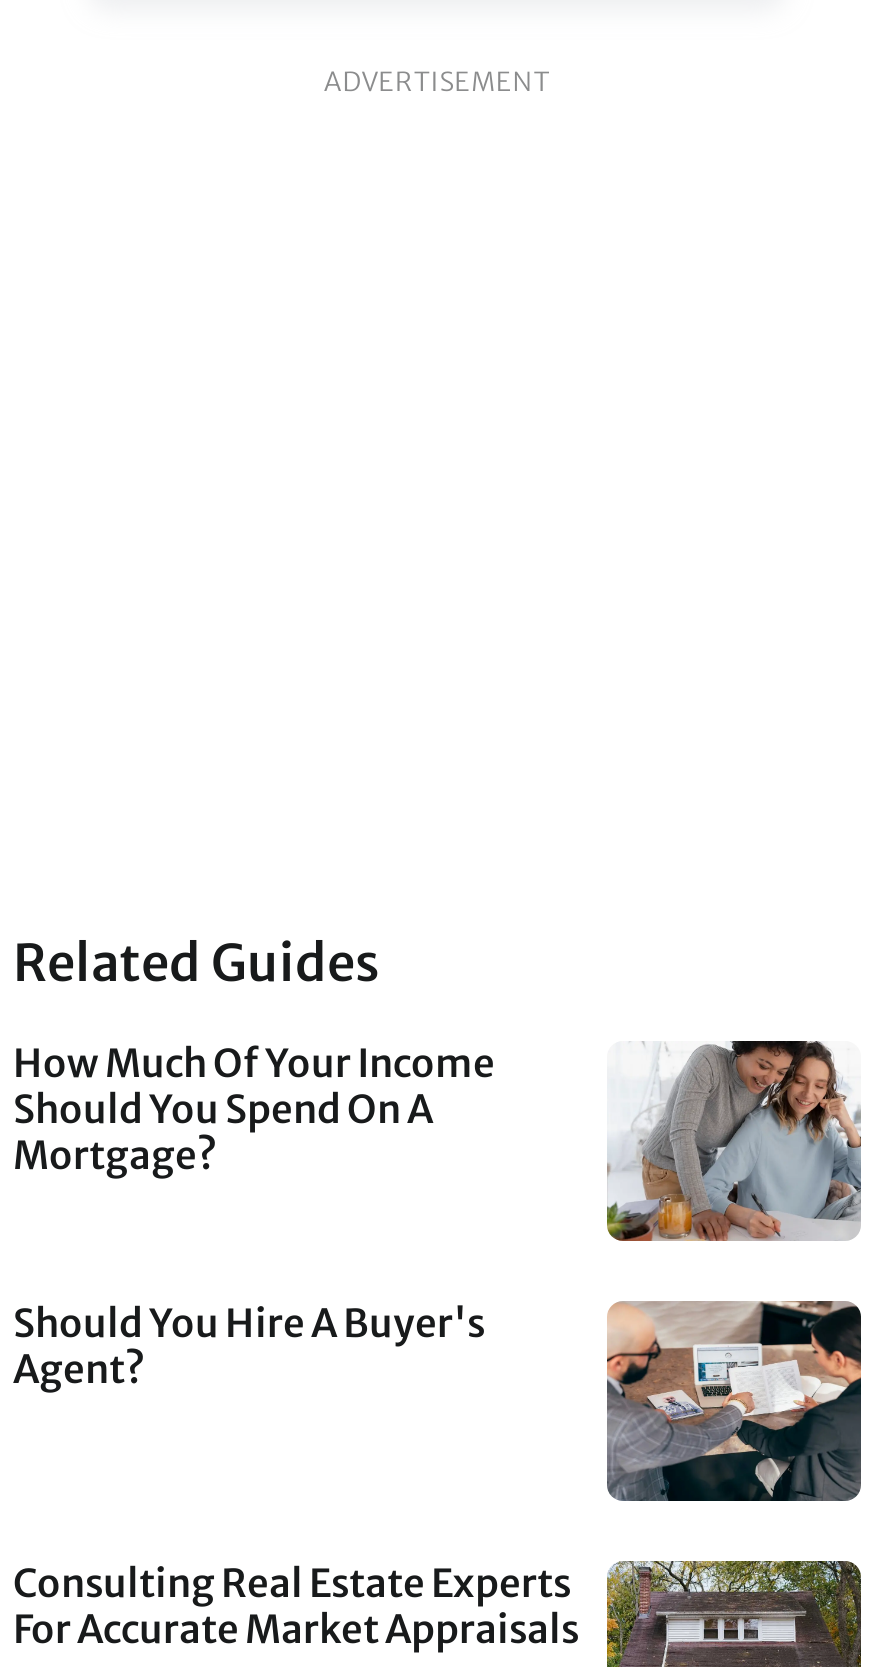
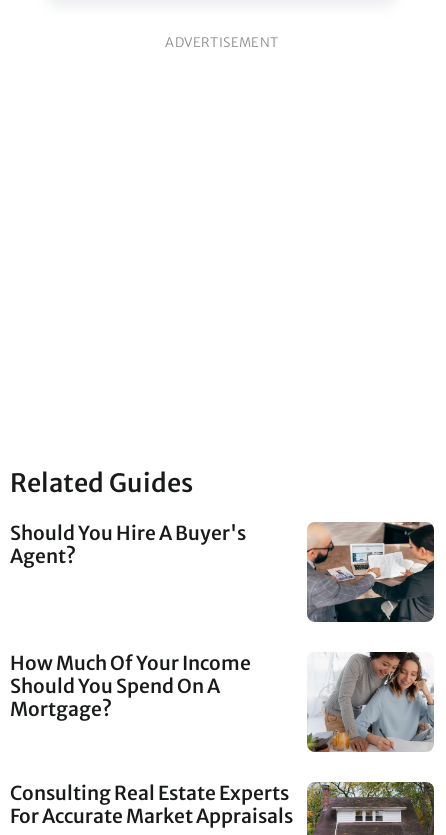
moved down: How Much Of Your Income | Should You Spend On A | Mortgage?

moved up: Should You Hire A Buyer's | Agent?

moved up: [image]
